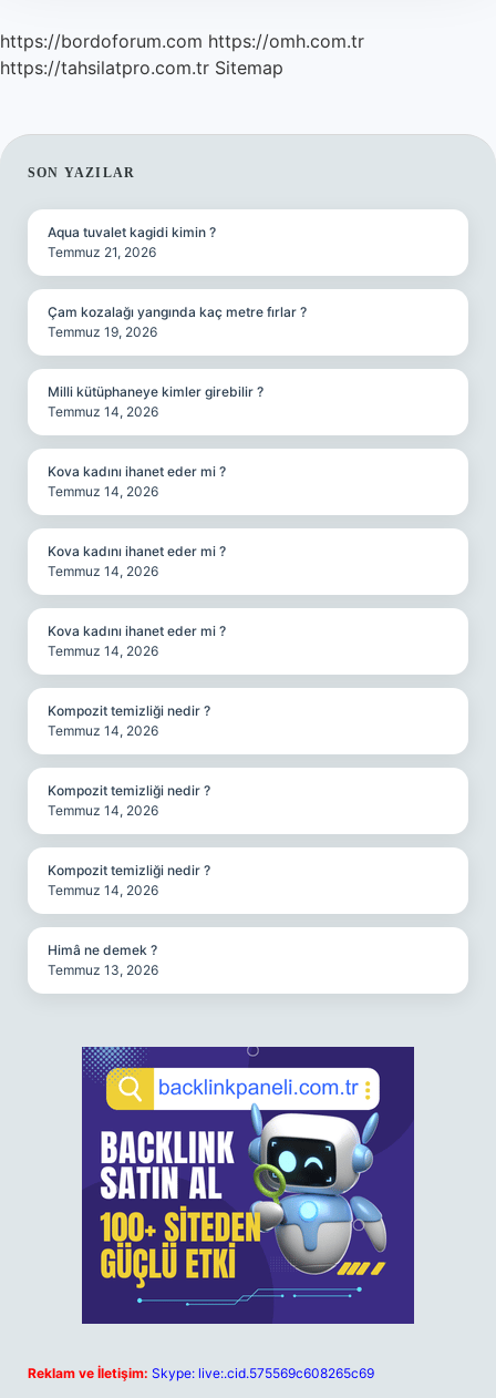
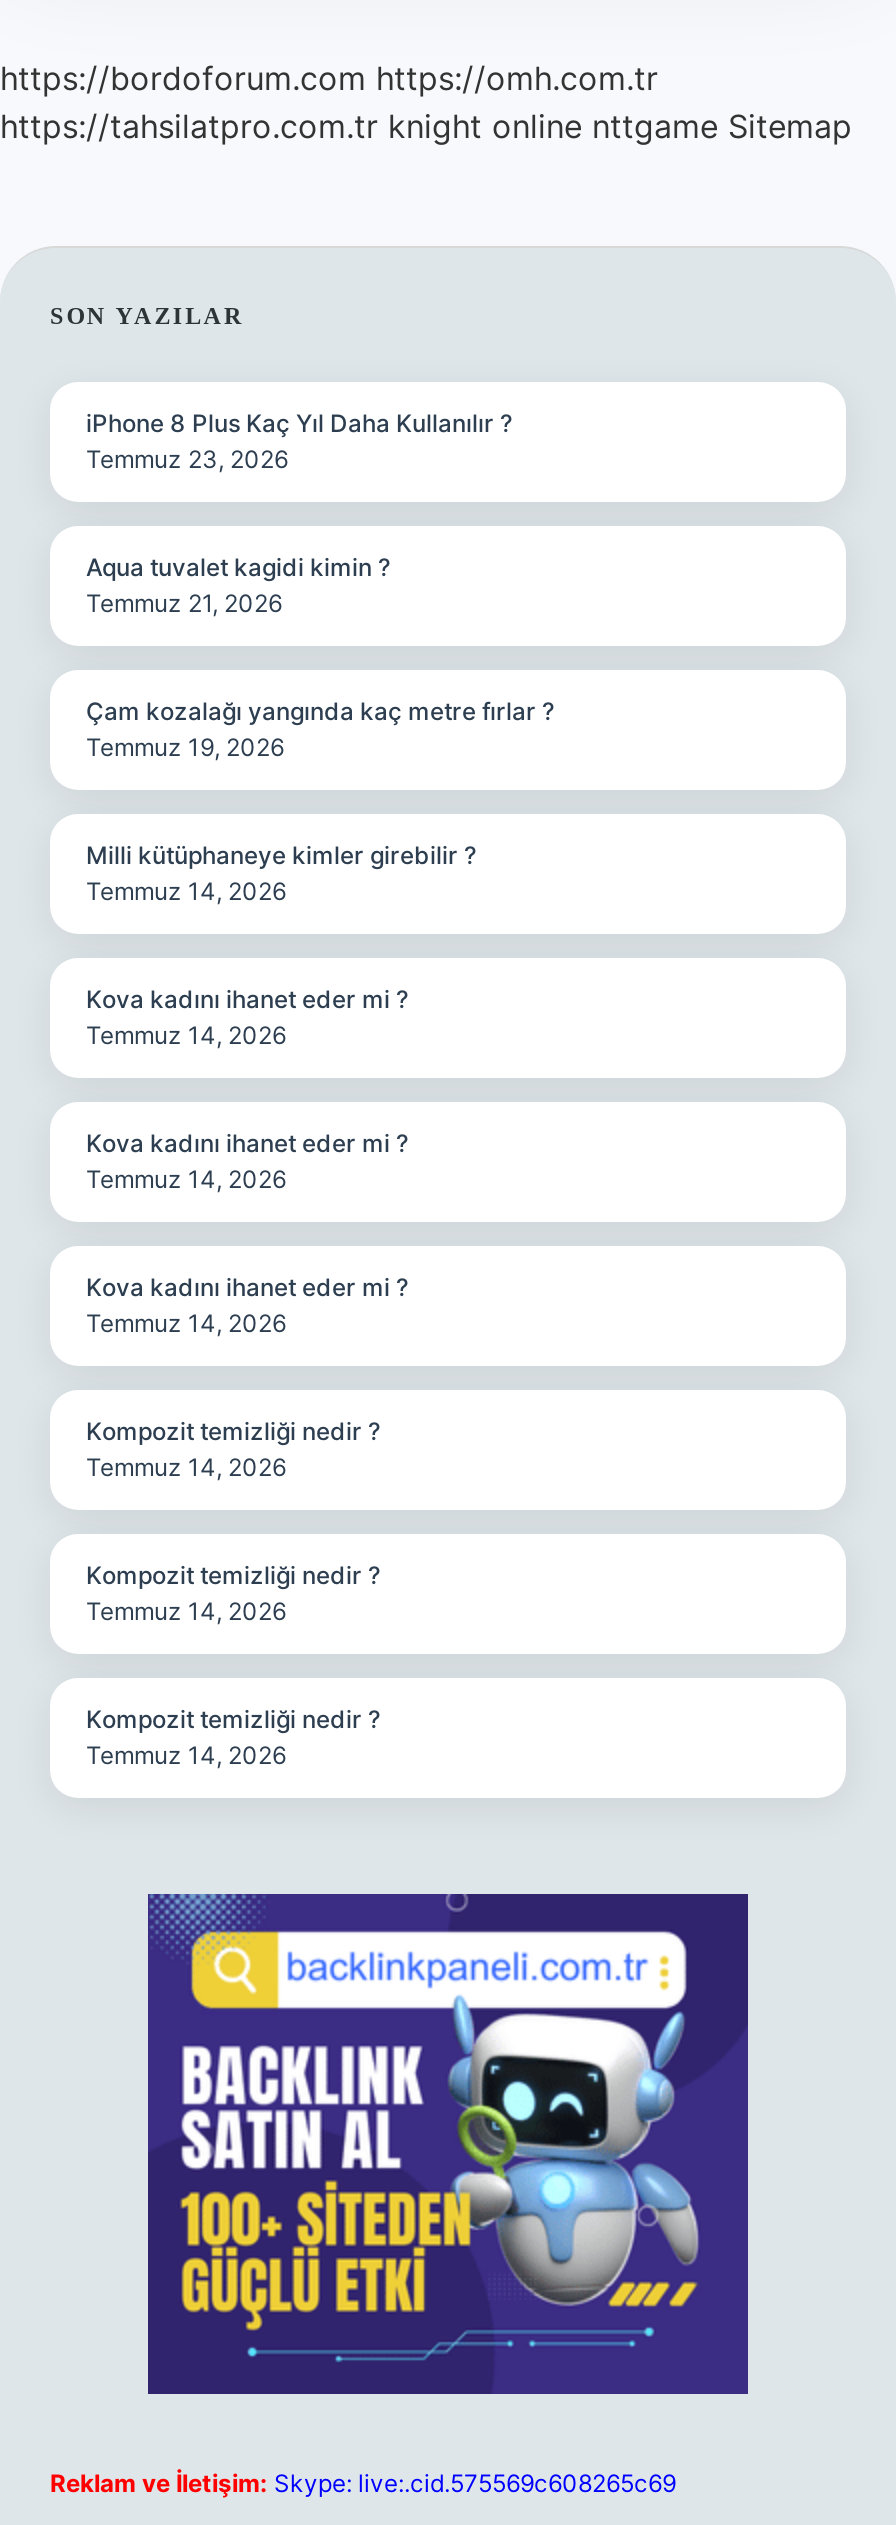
- https://tahsilatpro.com.tr Sitemap
+ https://tahsilatpro.com.tr knight online nttgame Sitemap

+ iPhone 8 Plus Kaç Yıl Daha Kullanılır ?
+ Temmuz 23, 2026

moved down: Aqua tuvalet kagidi kimin ? | Temmuz 21, 2026 | Çam kozalağı yangında kaç metre fırlar ? | ... | Kompozit temizliği nedir ? | Temmuz 14, 2026

- Himâ ne demek ?
- Temmuz 13, 2026
